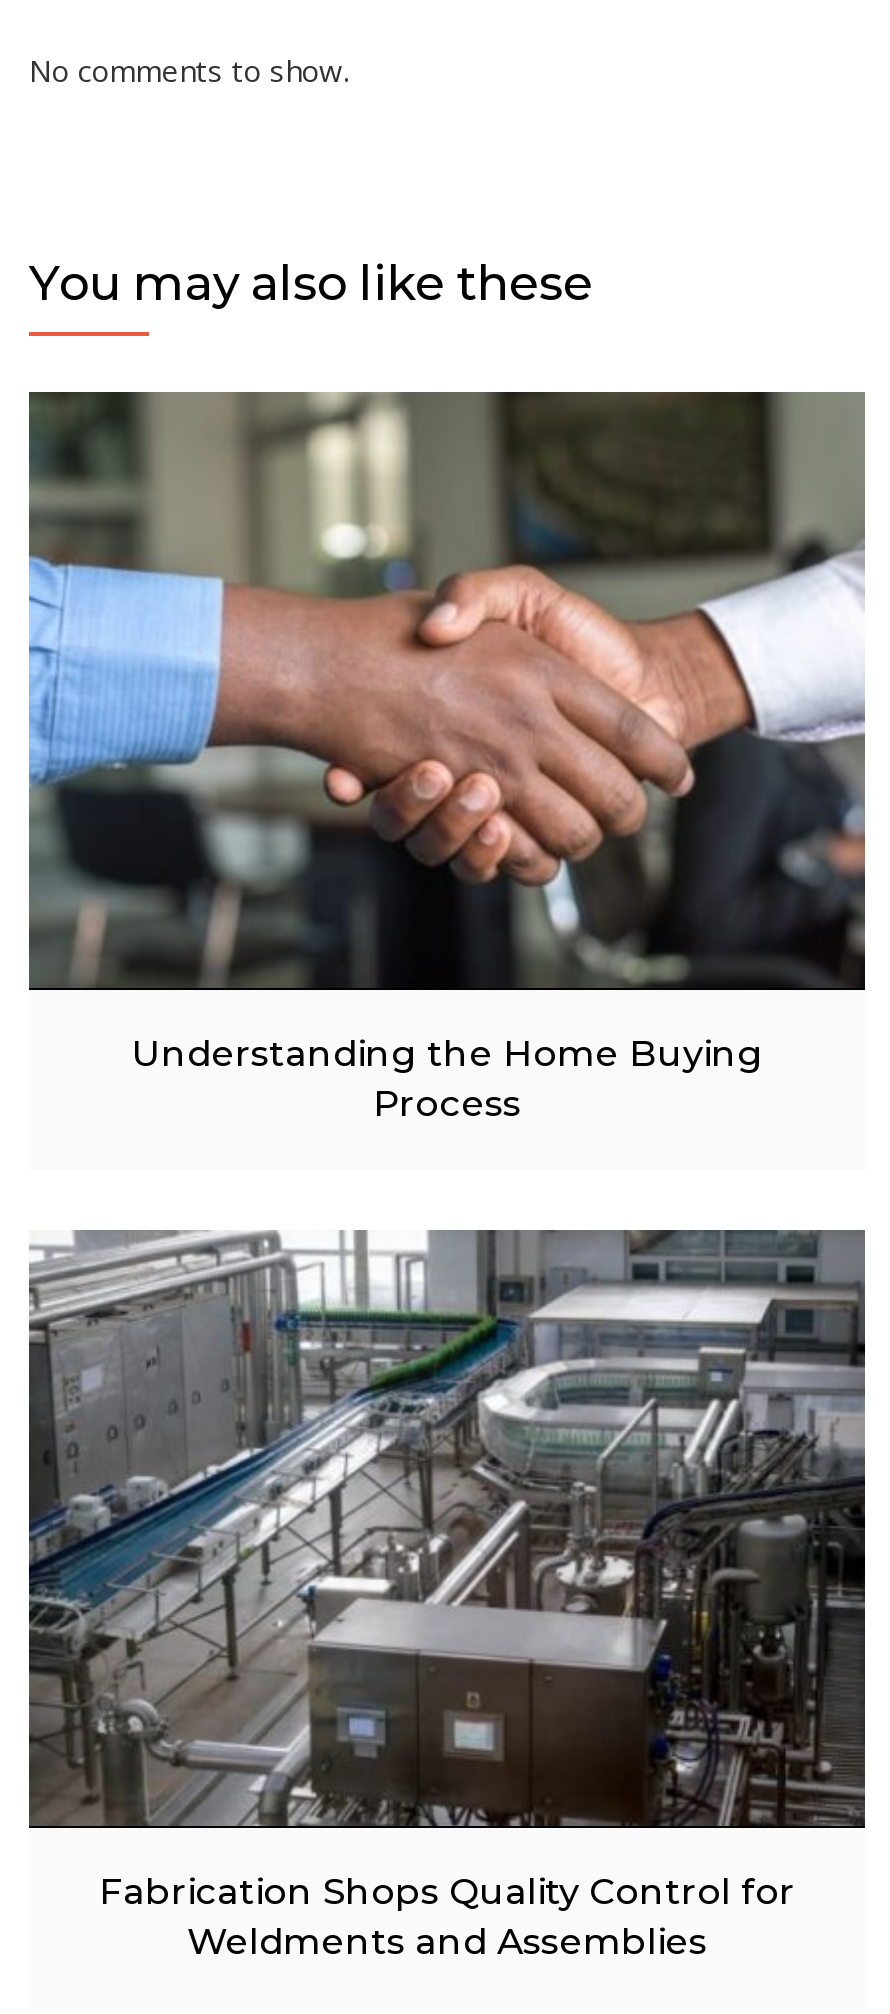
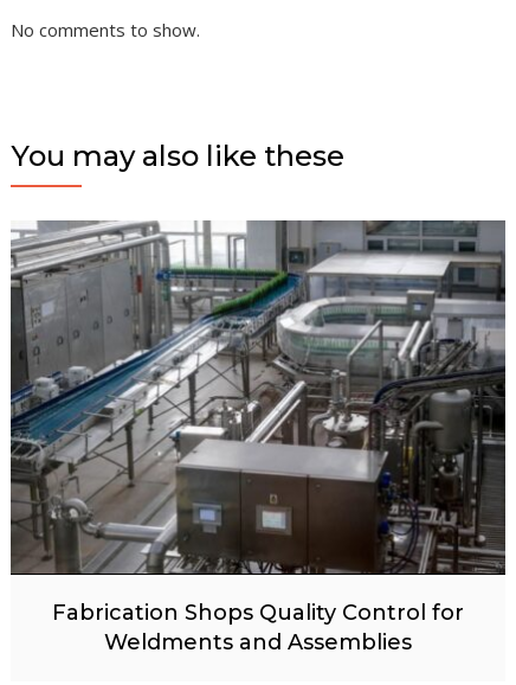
- [image]
- Understanding the Home Buying
- Process
